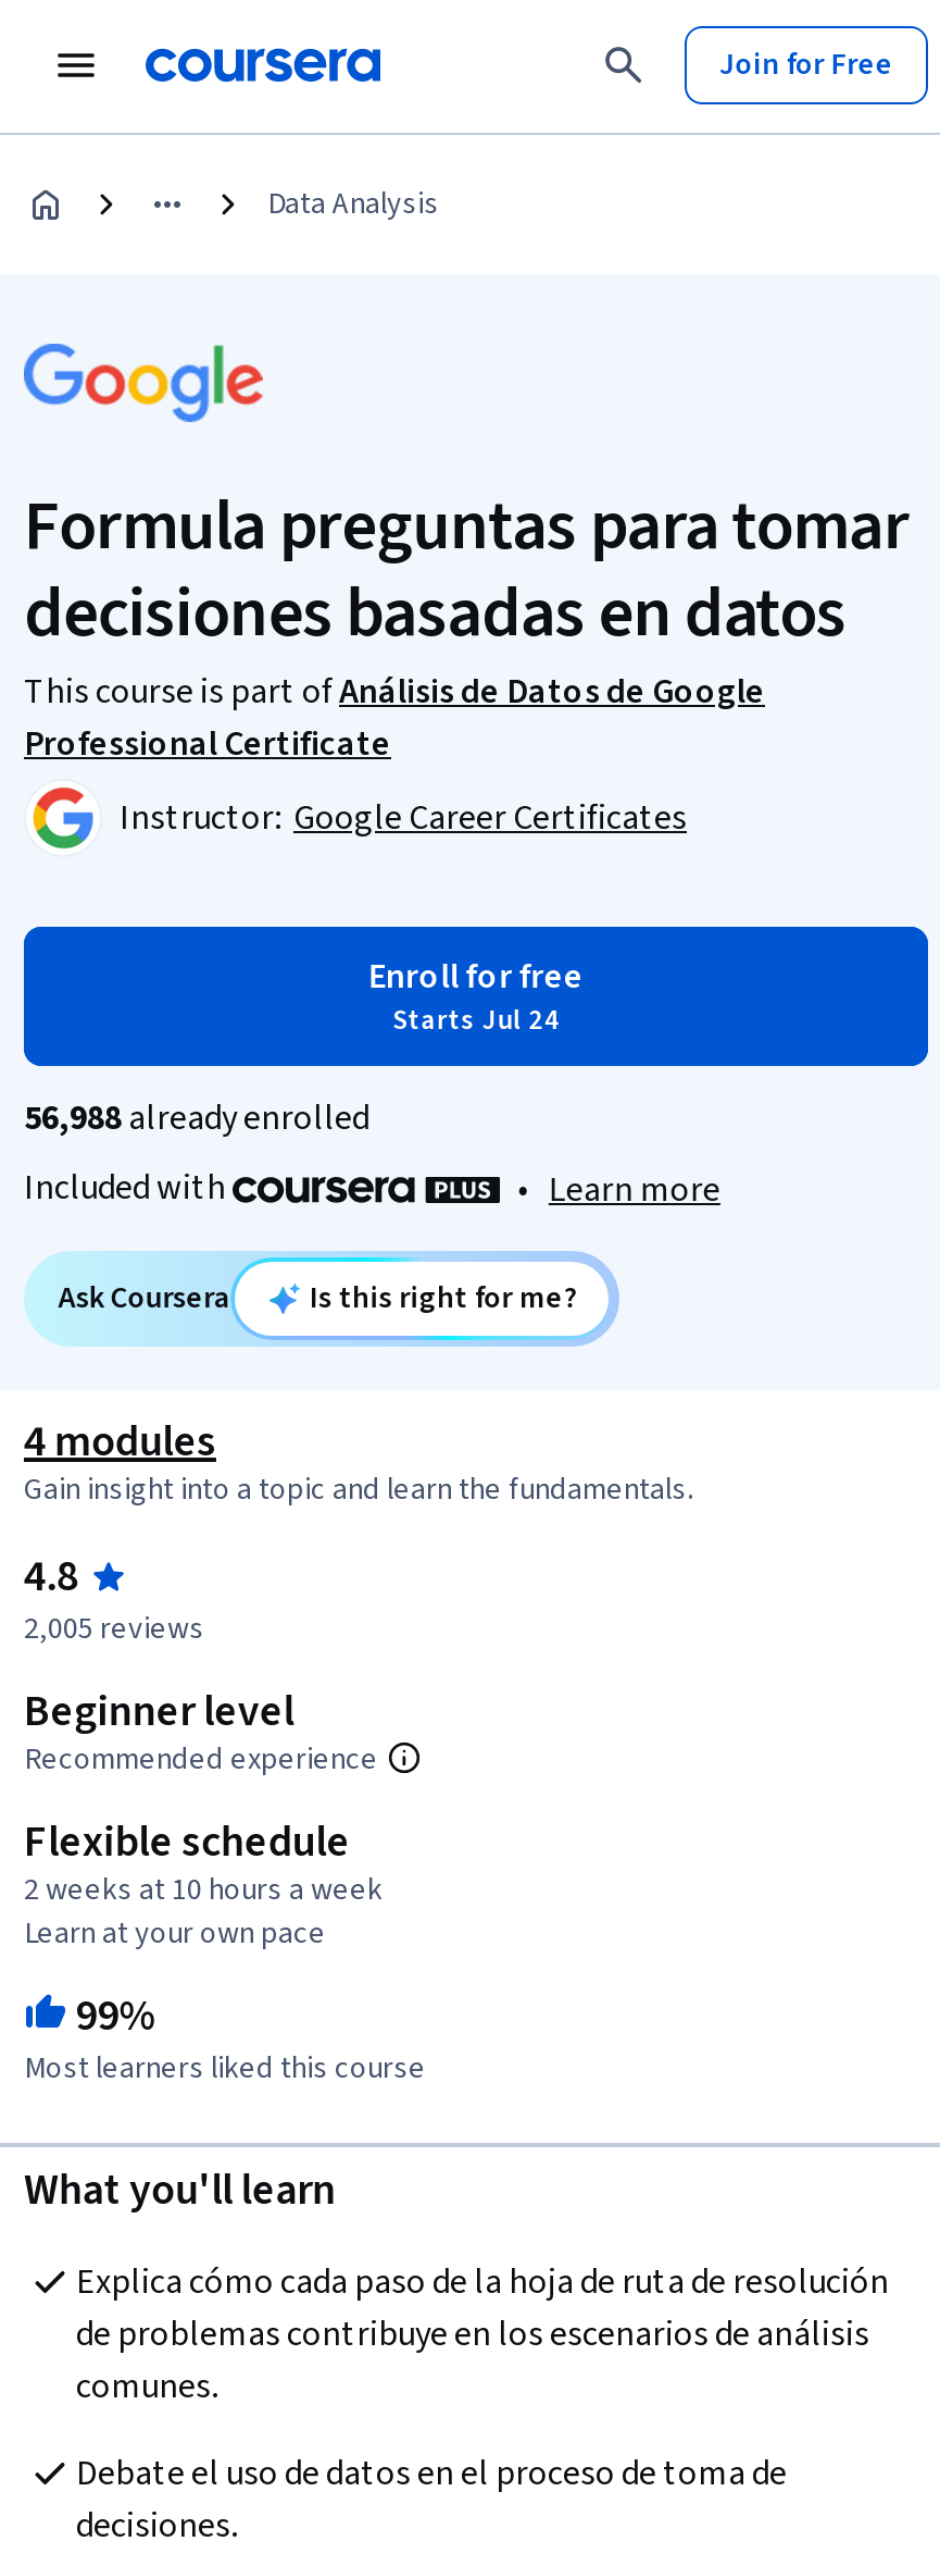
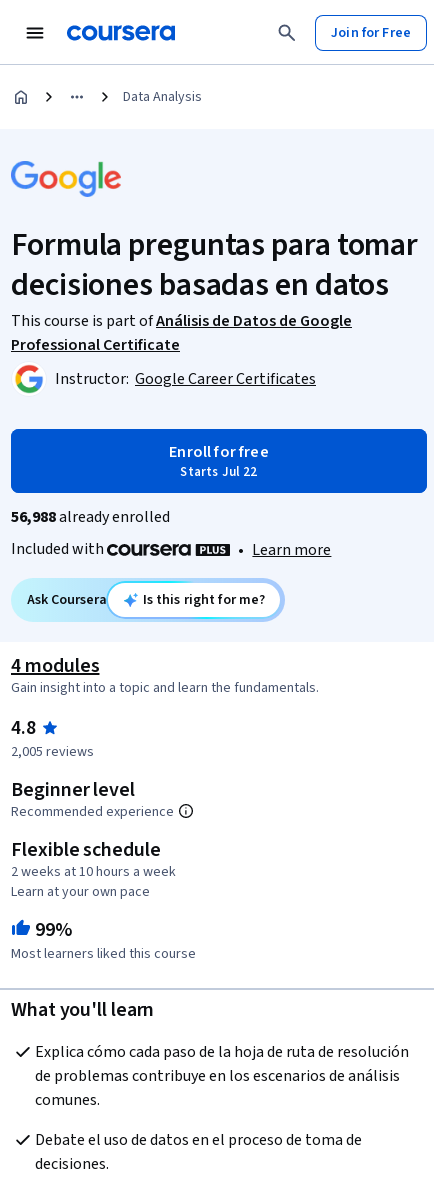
- Starts Jul 24
+ Starts Jul 22
